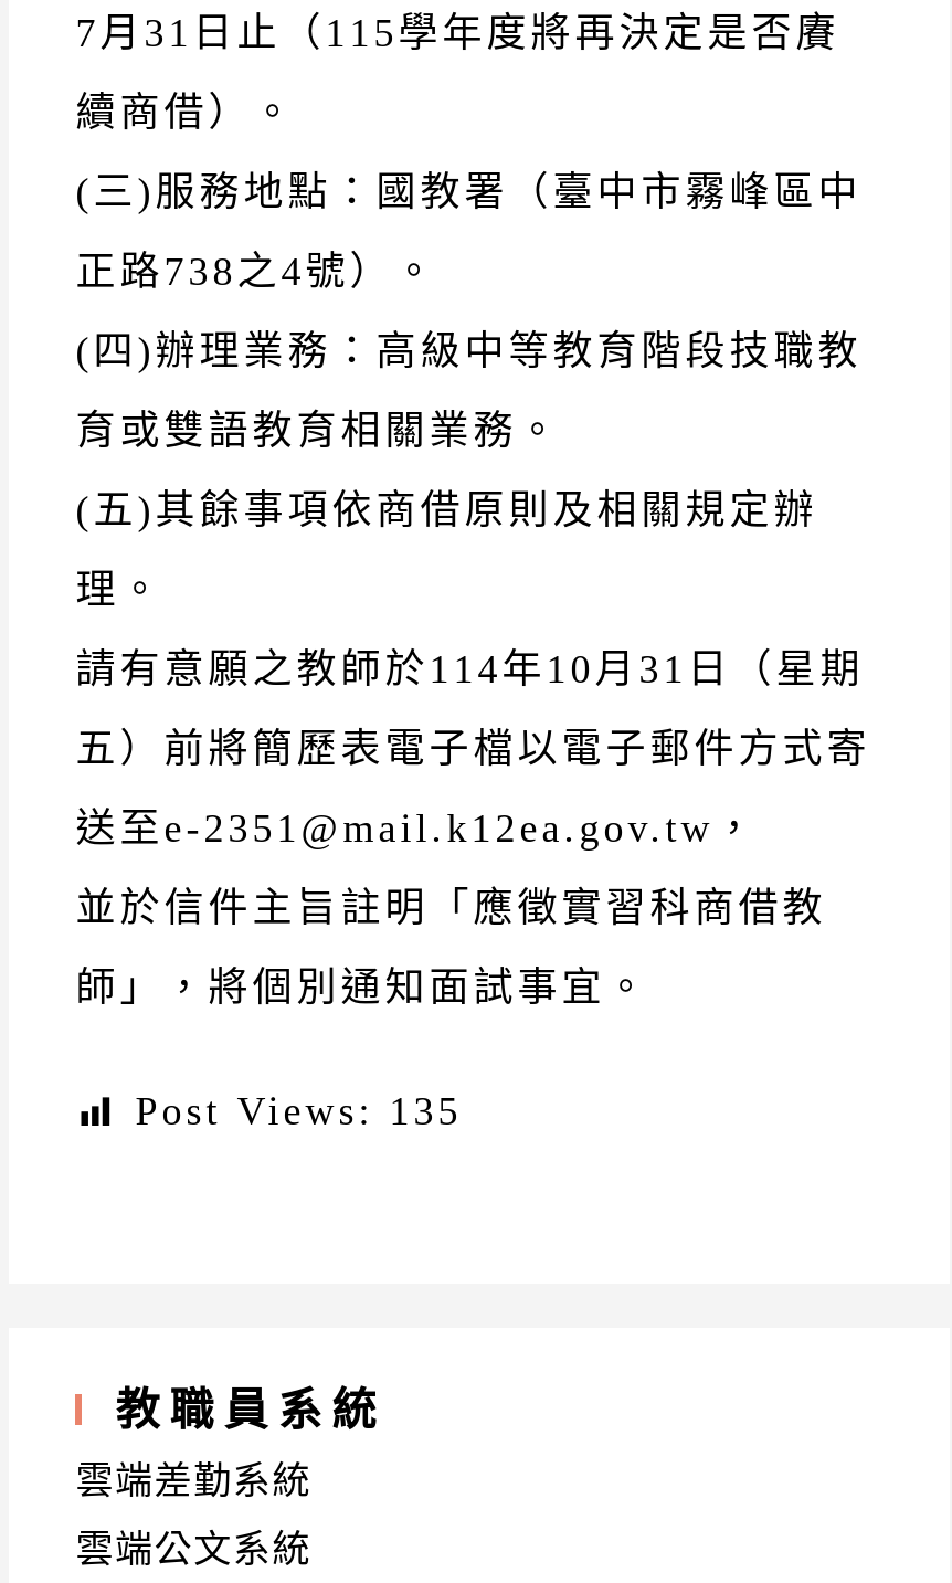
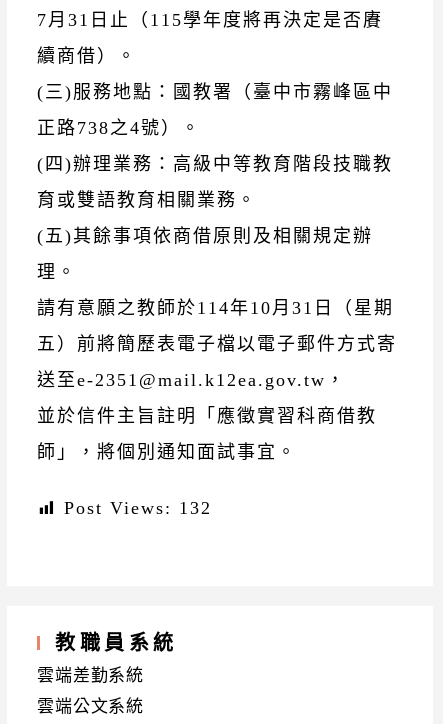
- Post Views: 135
+ Post Views: 132
